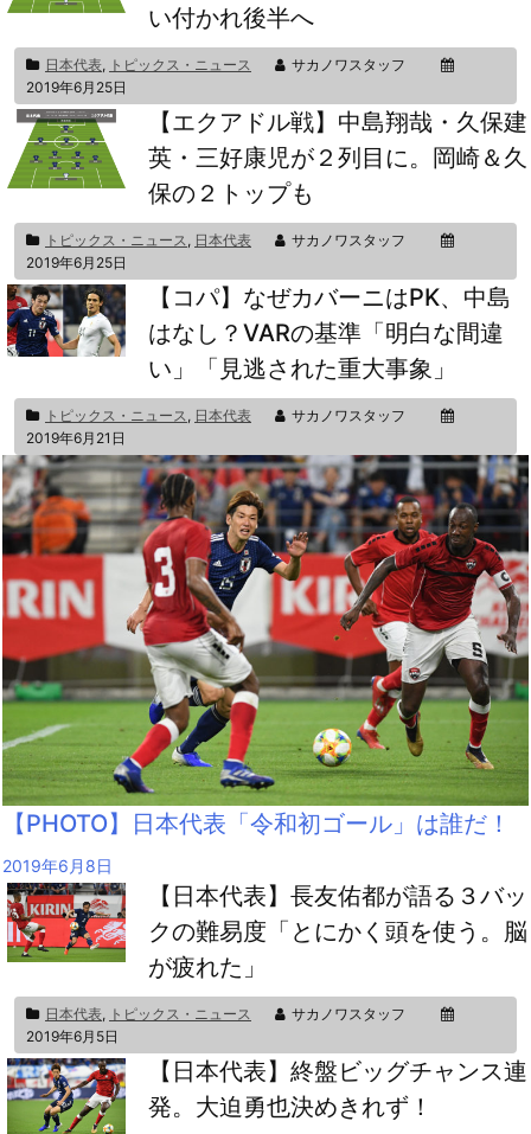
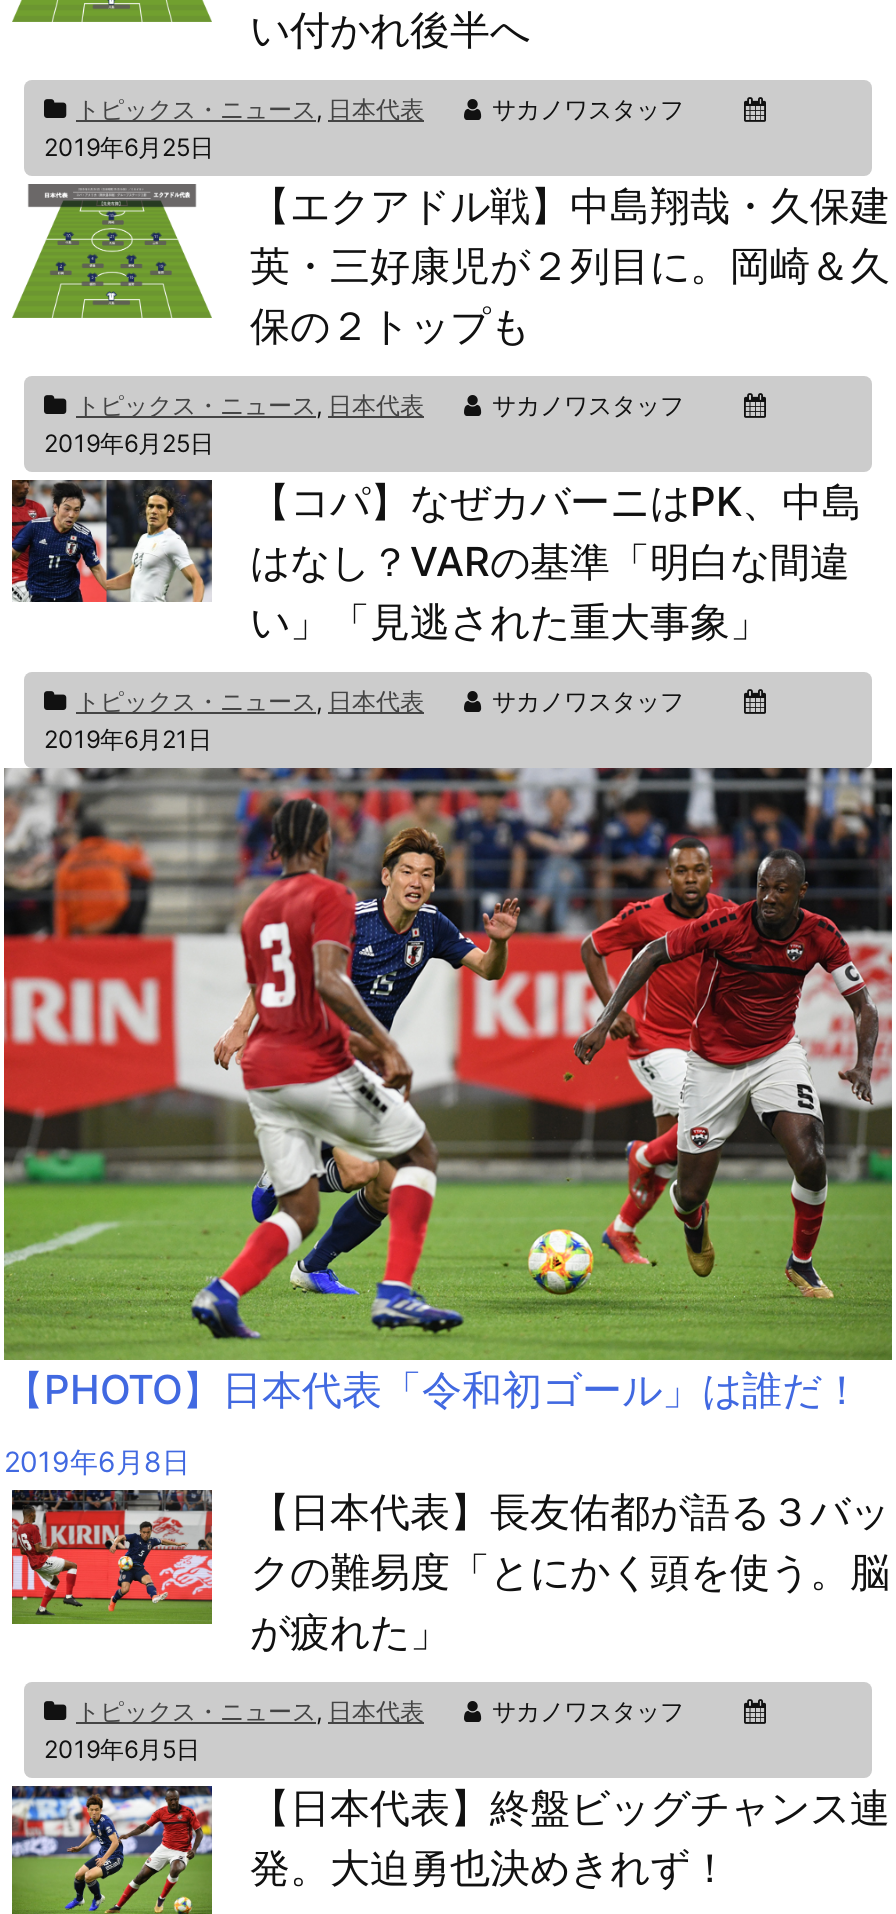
- 日本代表,トピックス・ニュース
+ トピックス・ニュース,日本代表

- 日本代表,トピックス・ニュース
+ トピックス・ニュース,日本代表
